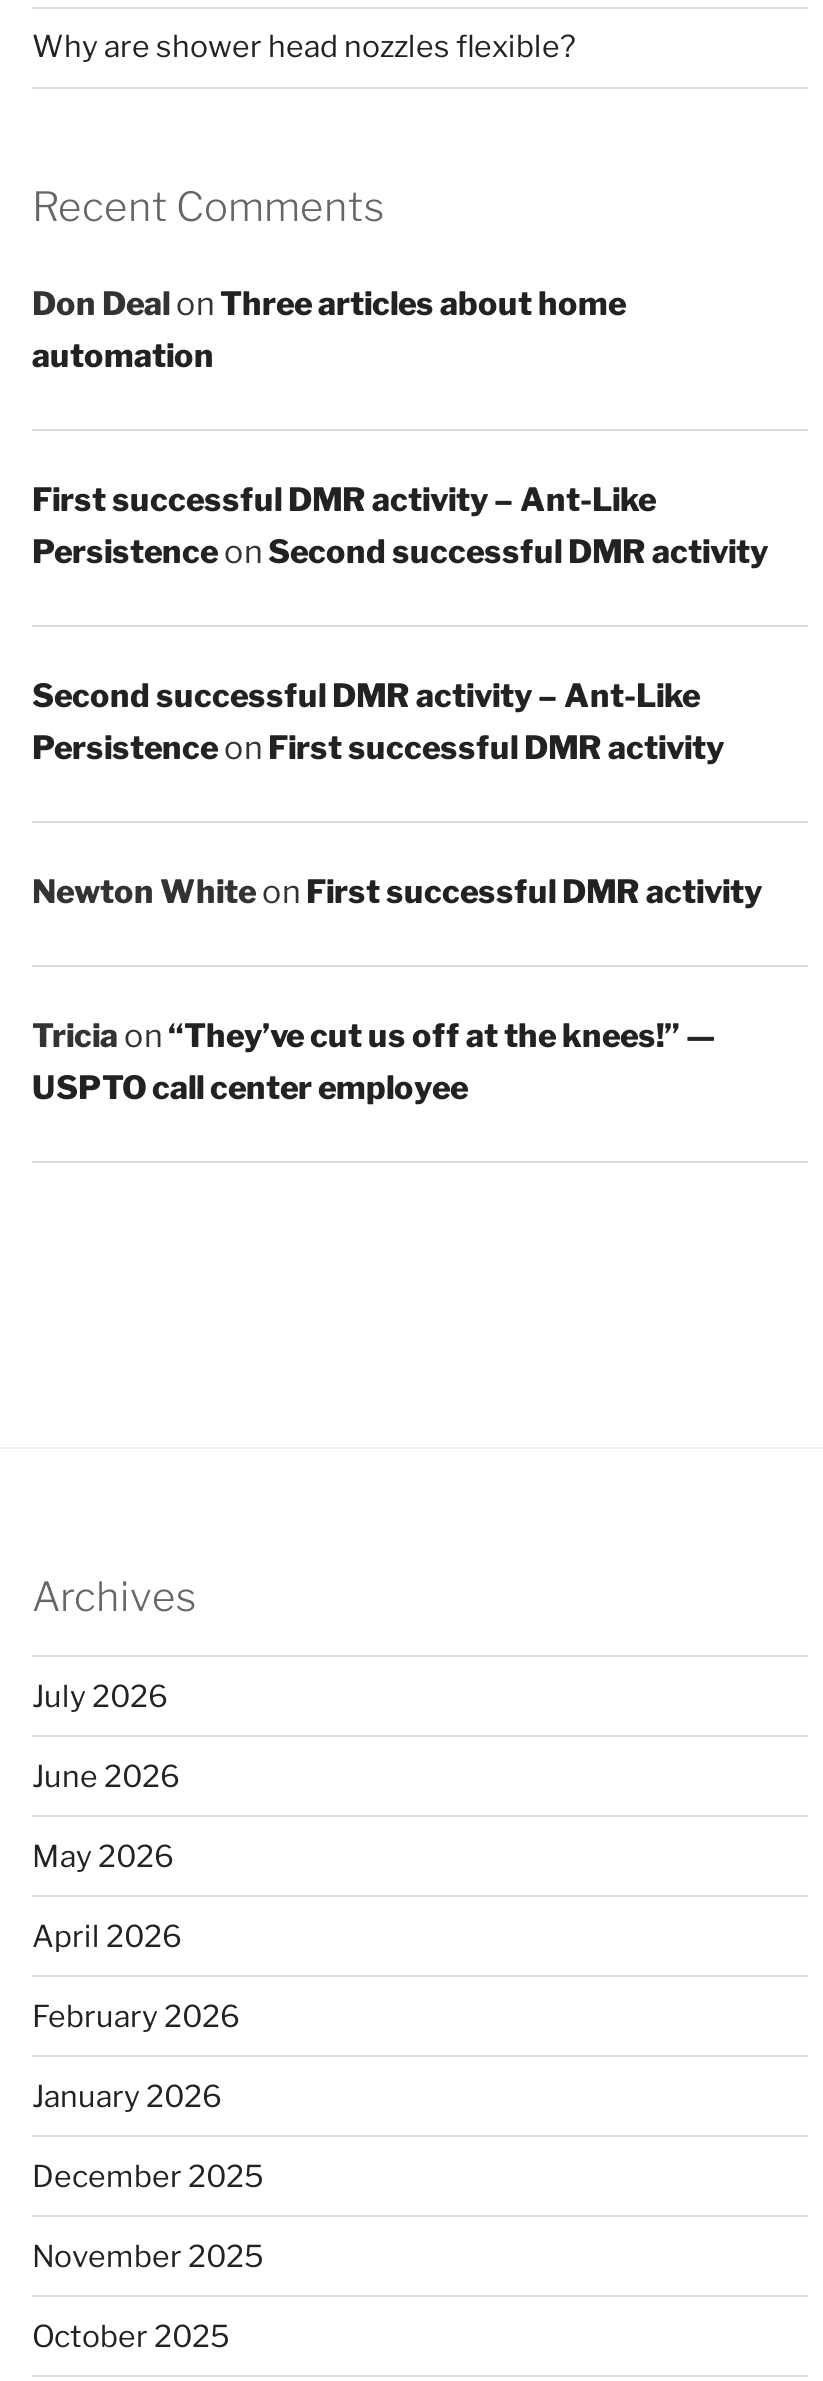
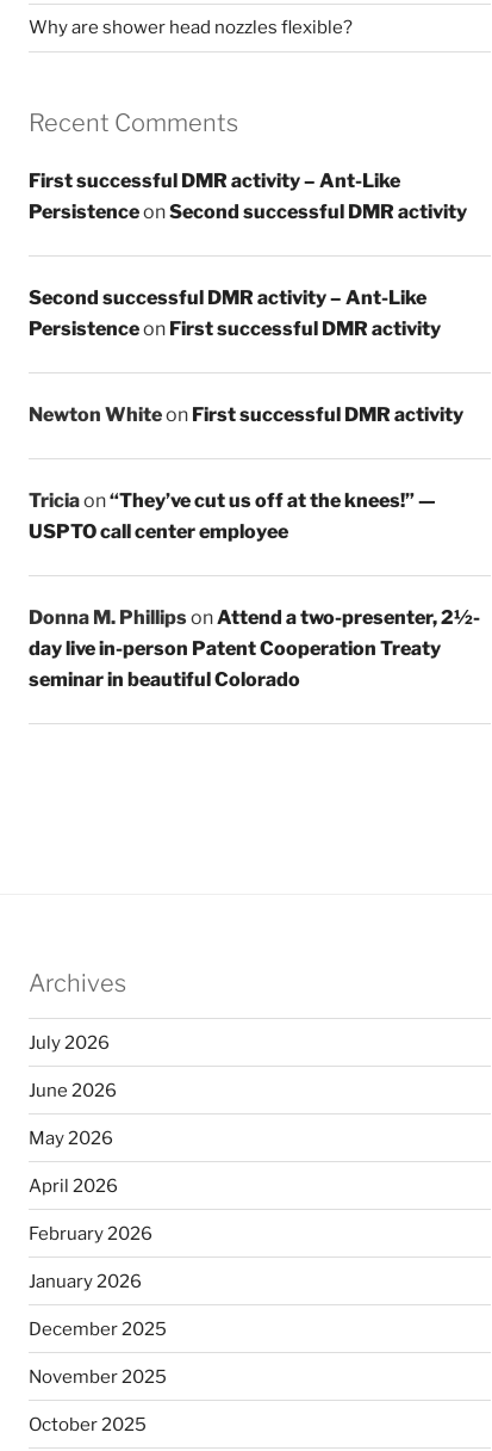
- Don Deal on Three articles about home
- automation

moved up: First successful DMR activity – Ant-Like | Persistence on Second successful DMR activity | Second successful DMR activity – Ant-Like | Persistence on First successful DMR activity | Newton White on First successful DMR activity | Tricia on “They’ve cut us off at the knees!” — | USPTO call center employee

+ Donna M. Phillips on Attend a two-presenter, 2½-
+ day live in-person Patent Cooperation Treaty
+ seminar in beautiful Colorado
